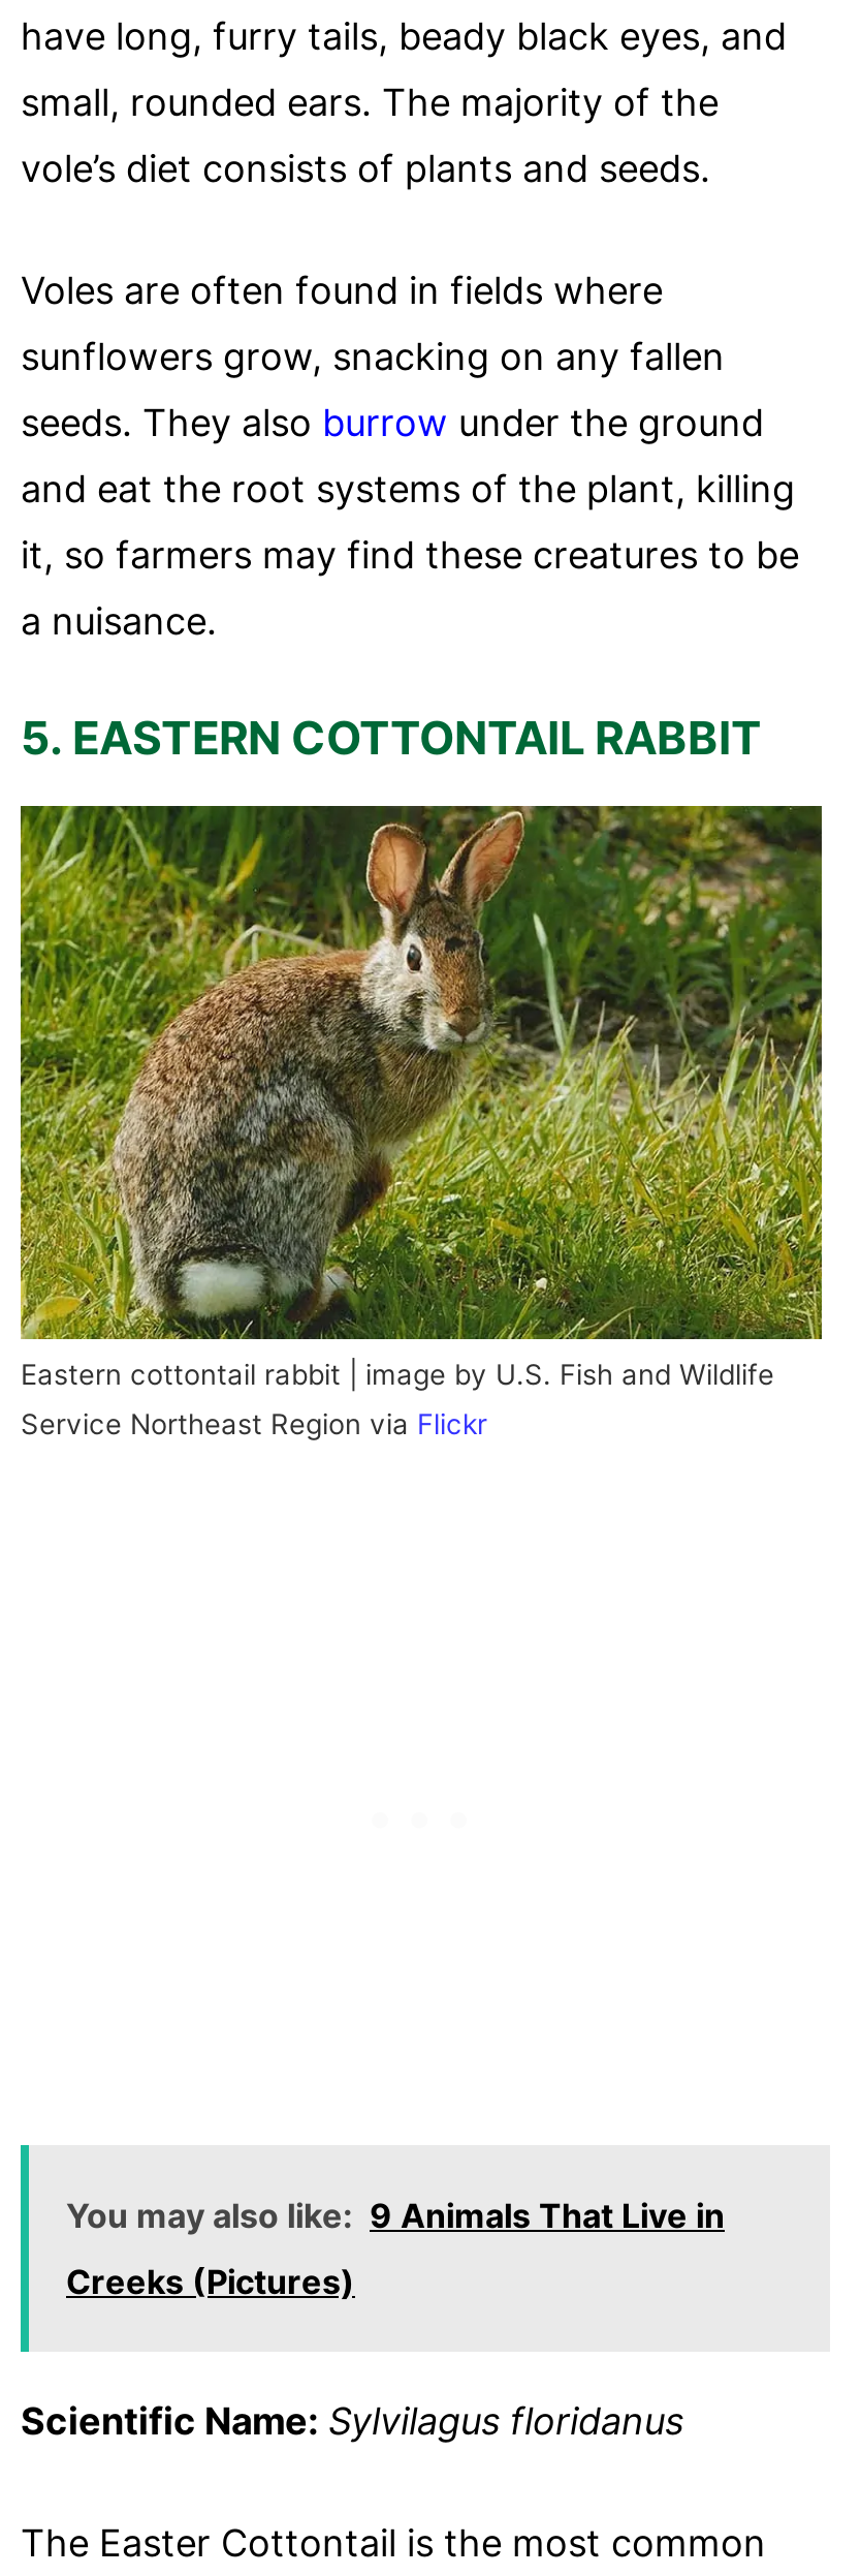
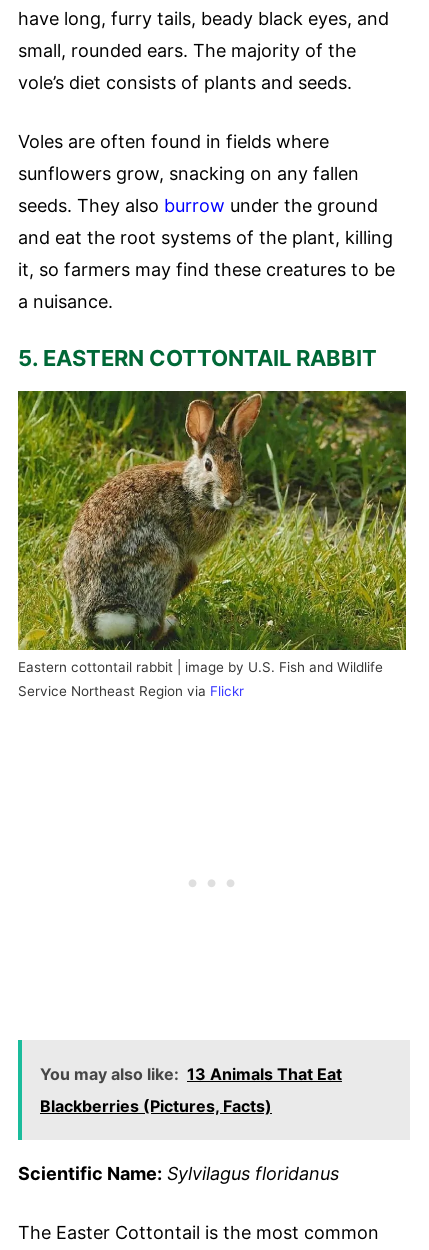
- You may also like: 9 Animals That Live in
+ You may also like: 13 Animals That Eat

- Creeks (Pictures)
+ Blackberries (Pictures, Facts)
